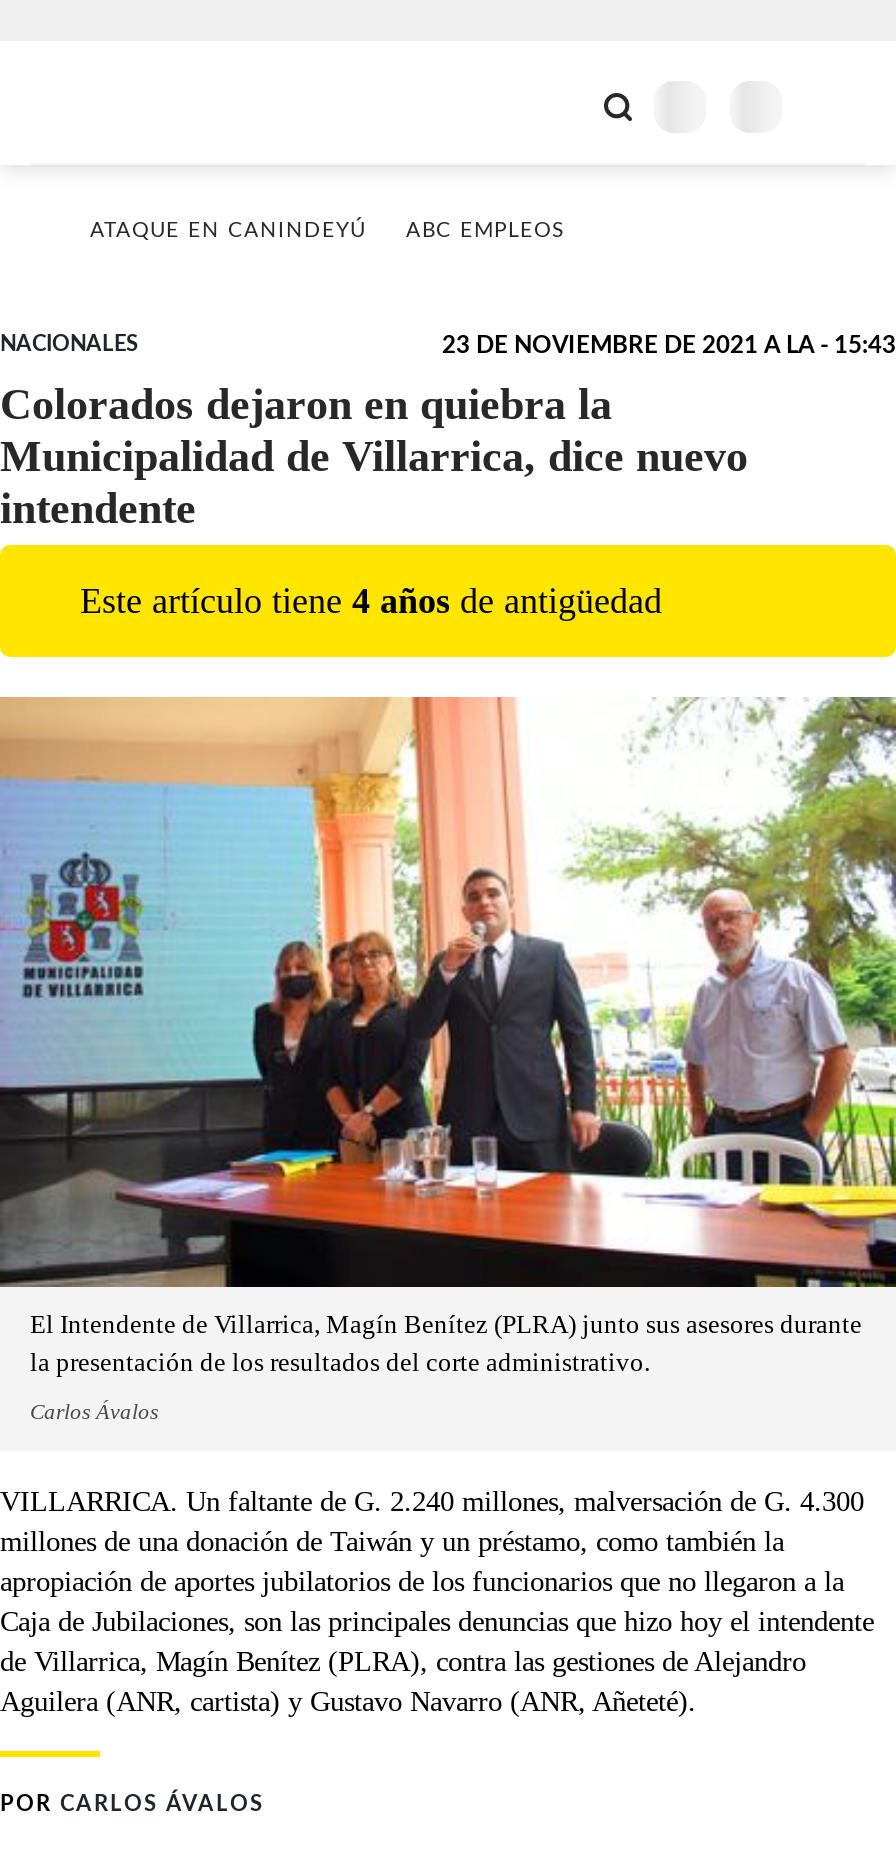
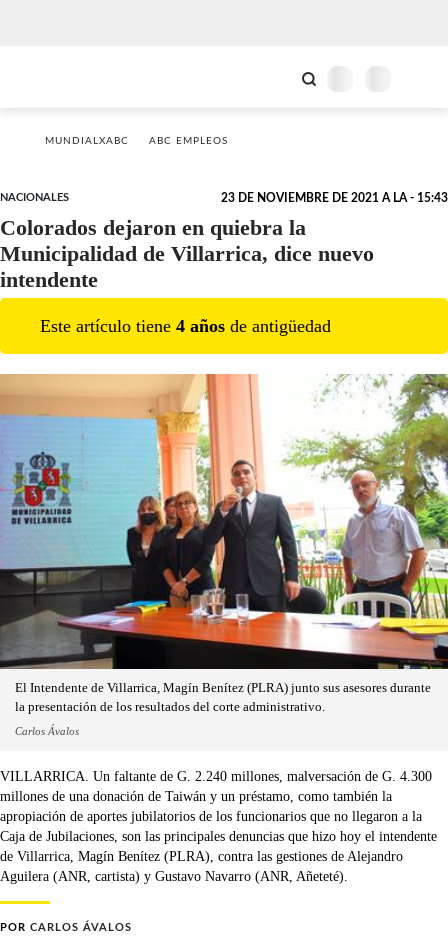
- ATAQUE EN CANINDEYÚ
+ MUNDIALXABC
